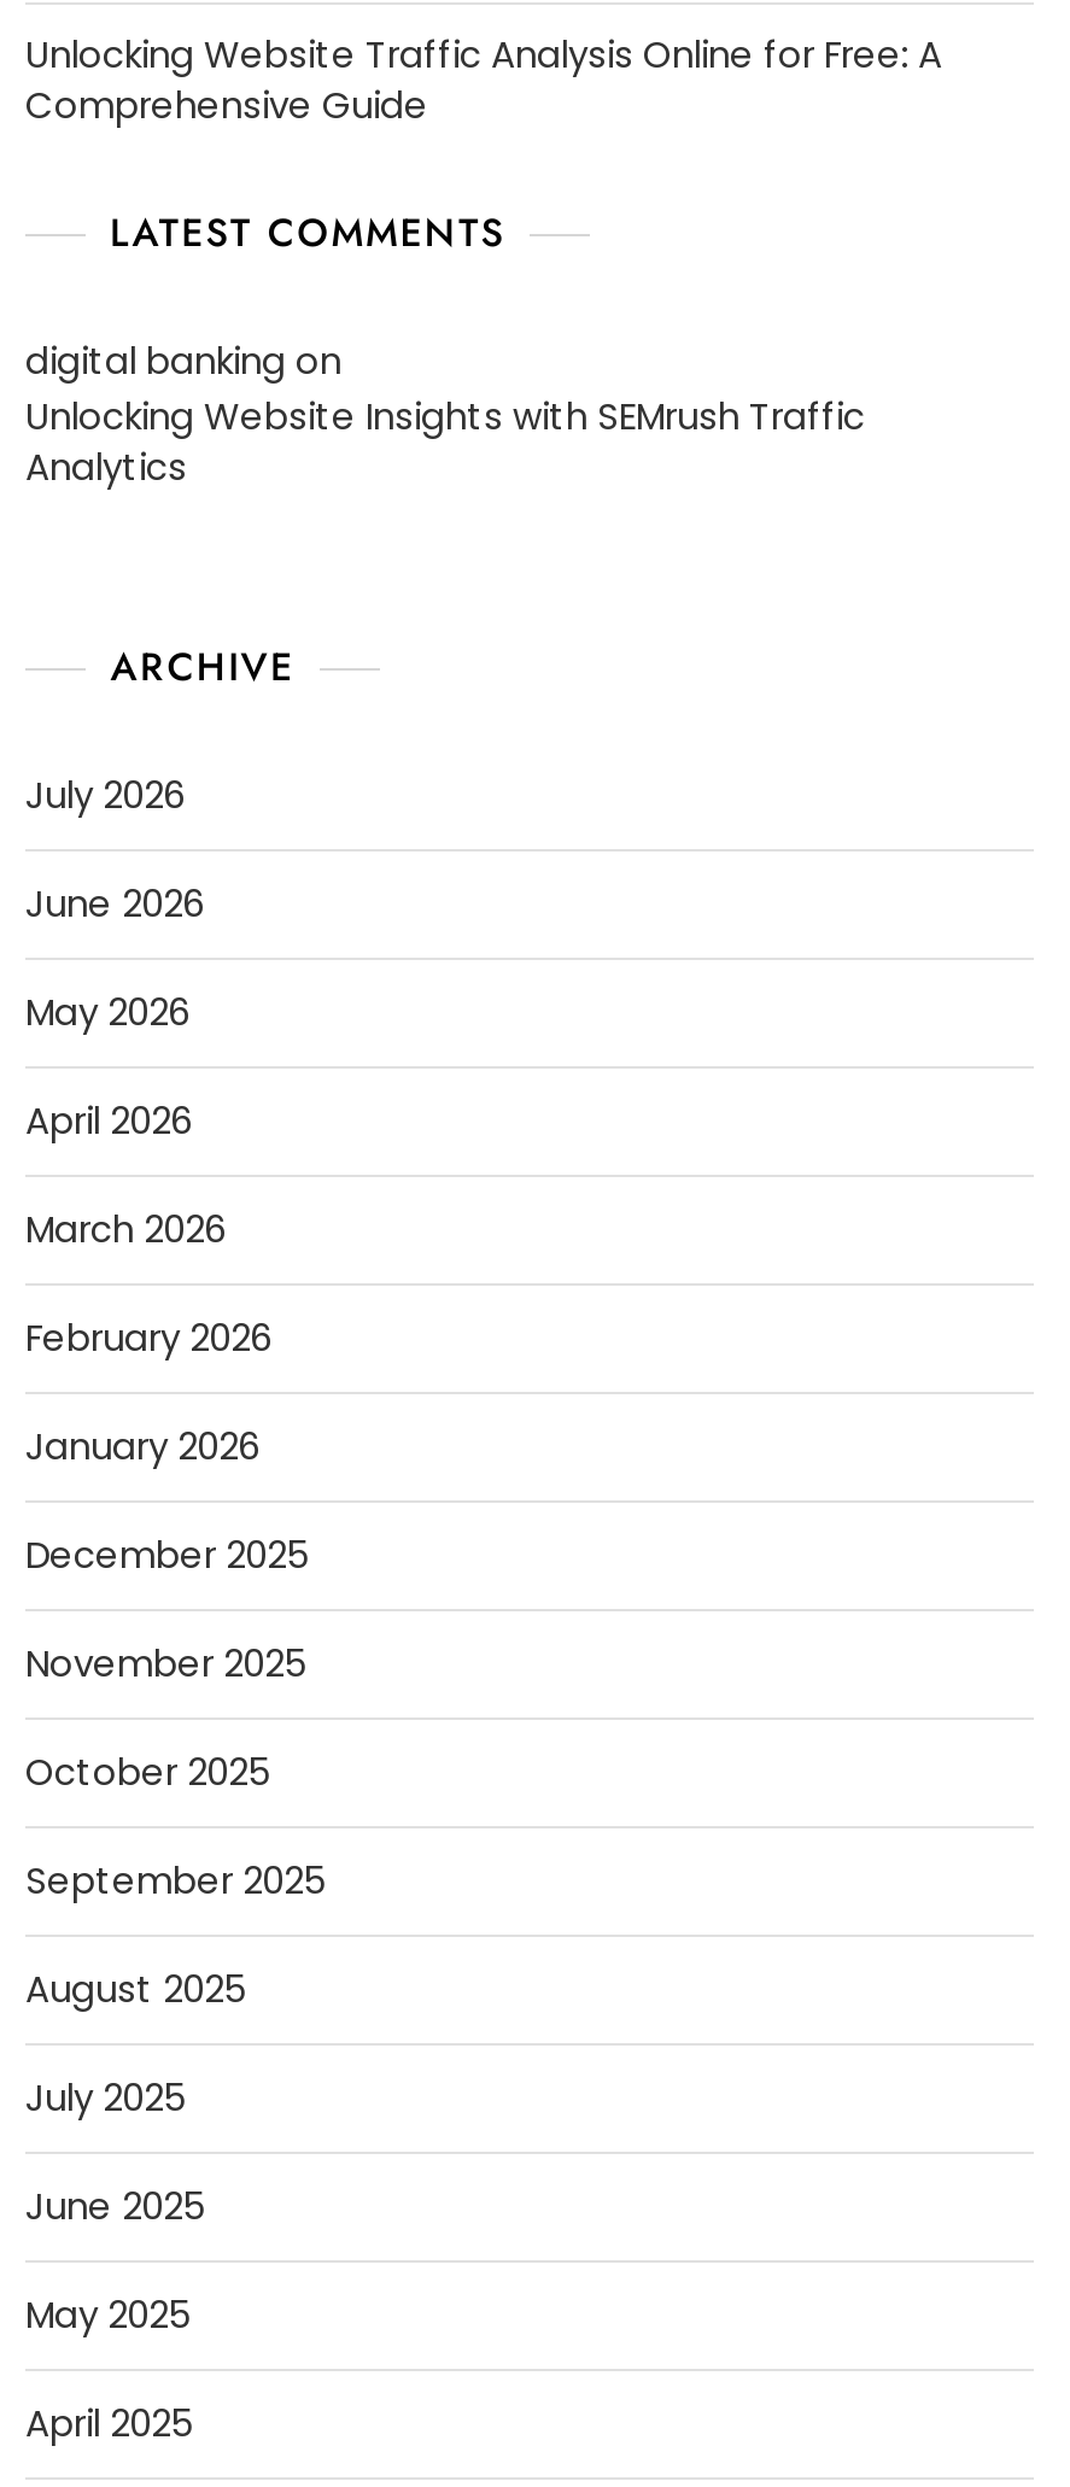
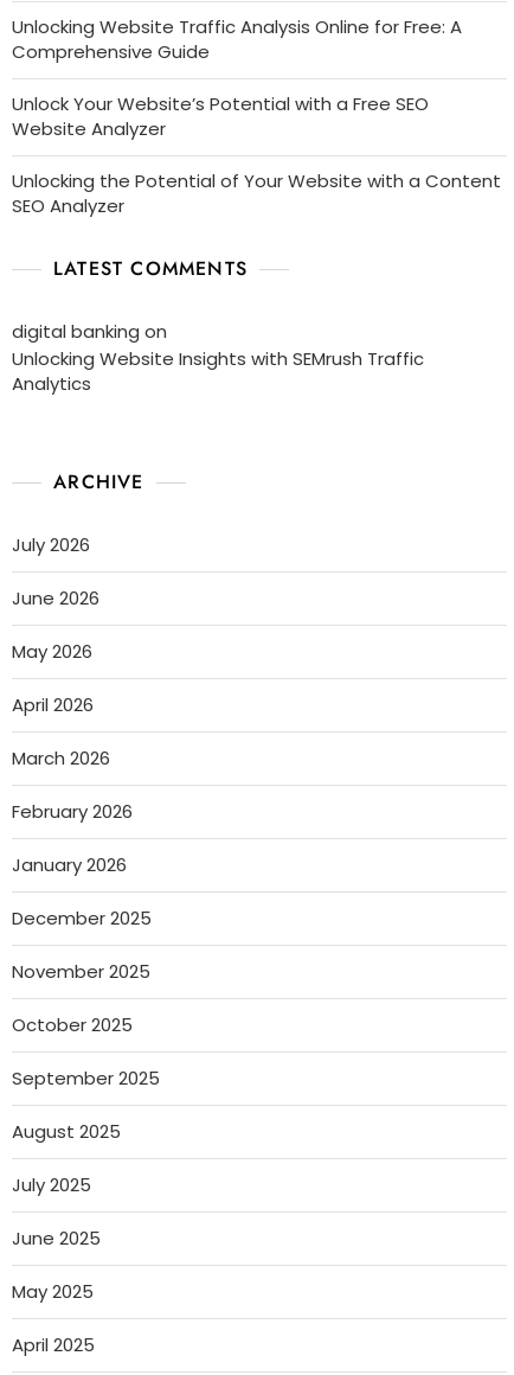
+ Unlock Your Website’s Potential with a Free SEO
+ Website Analyzer
+ Unlocking the Potential of Your Website with a Content
+ SEO Analyzer
